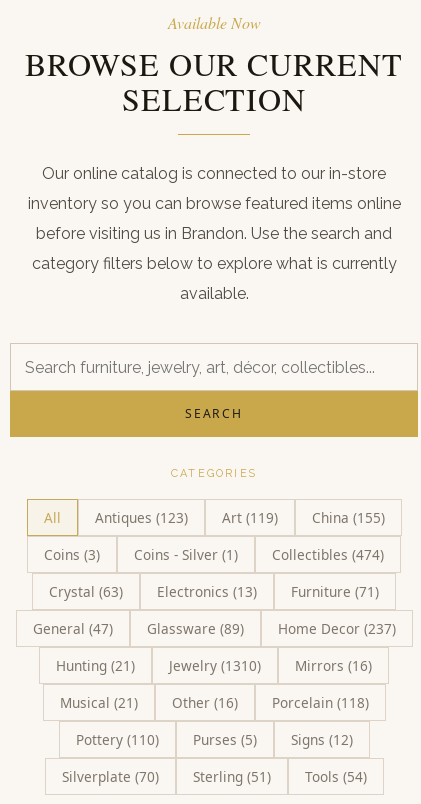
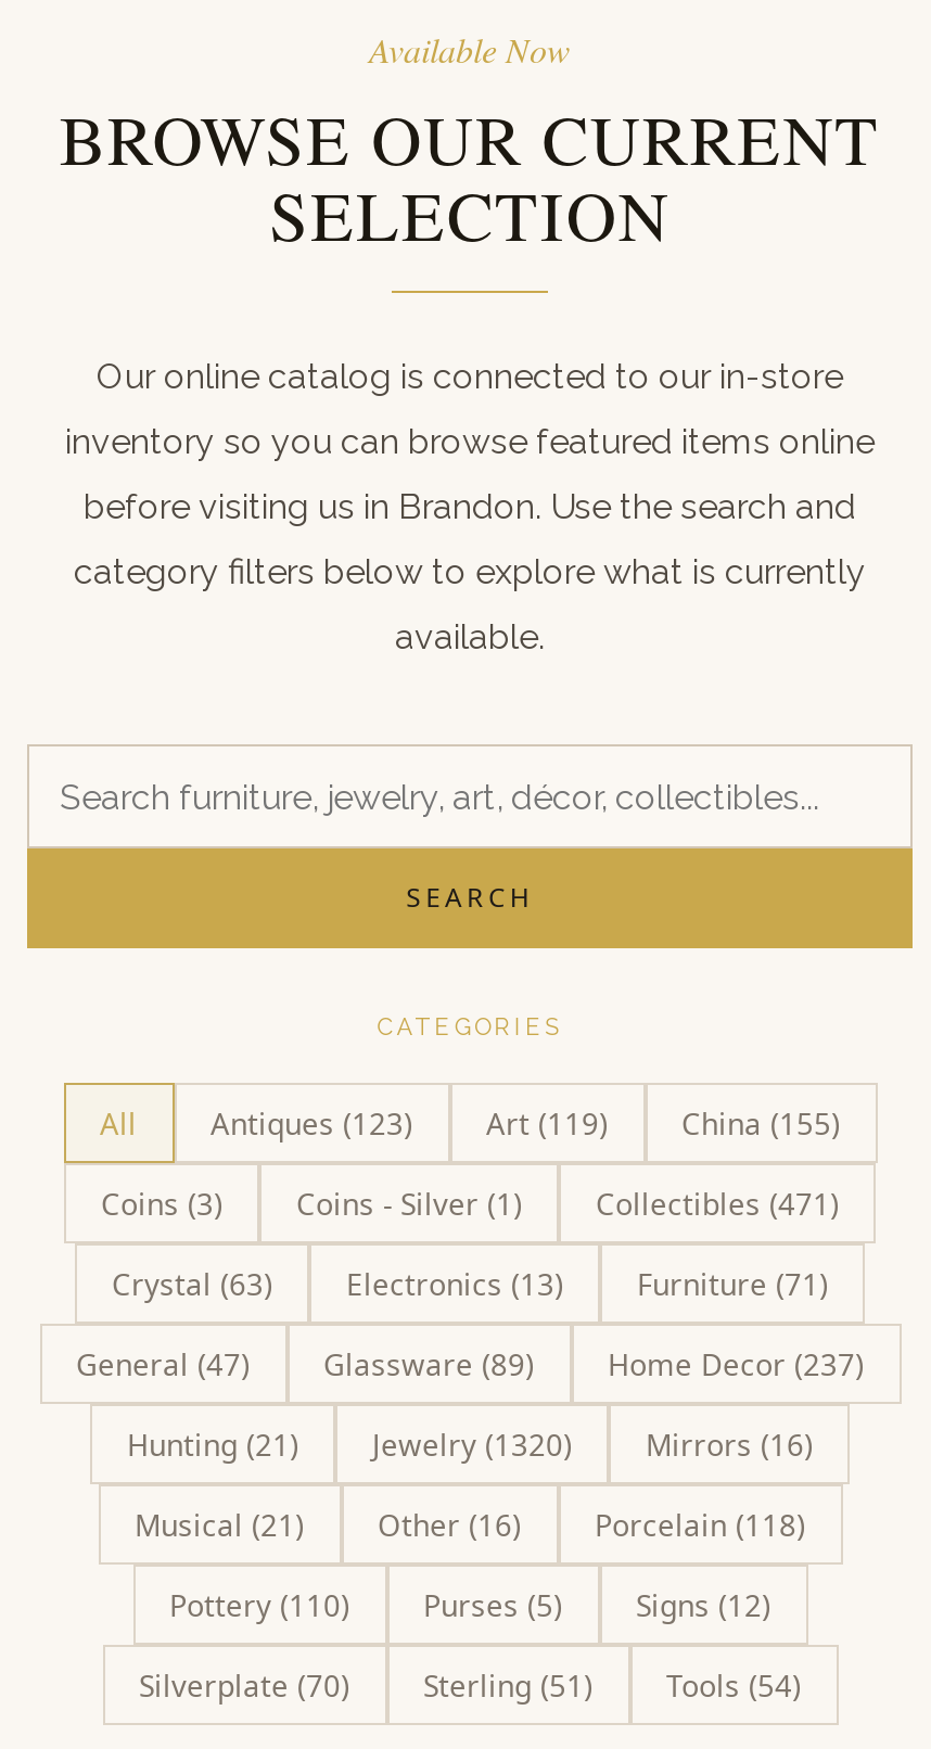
- Collectibles (474)
+ Collectibles (471)

- Hunting (21) Jewelry (1310) Mirrors (16)
+ Hunting (21) Jewelry (1320) Mirrors (16)
